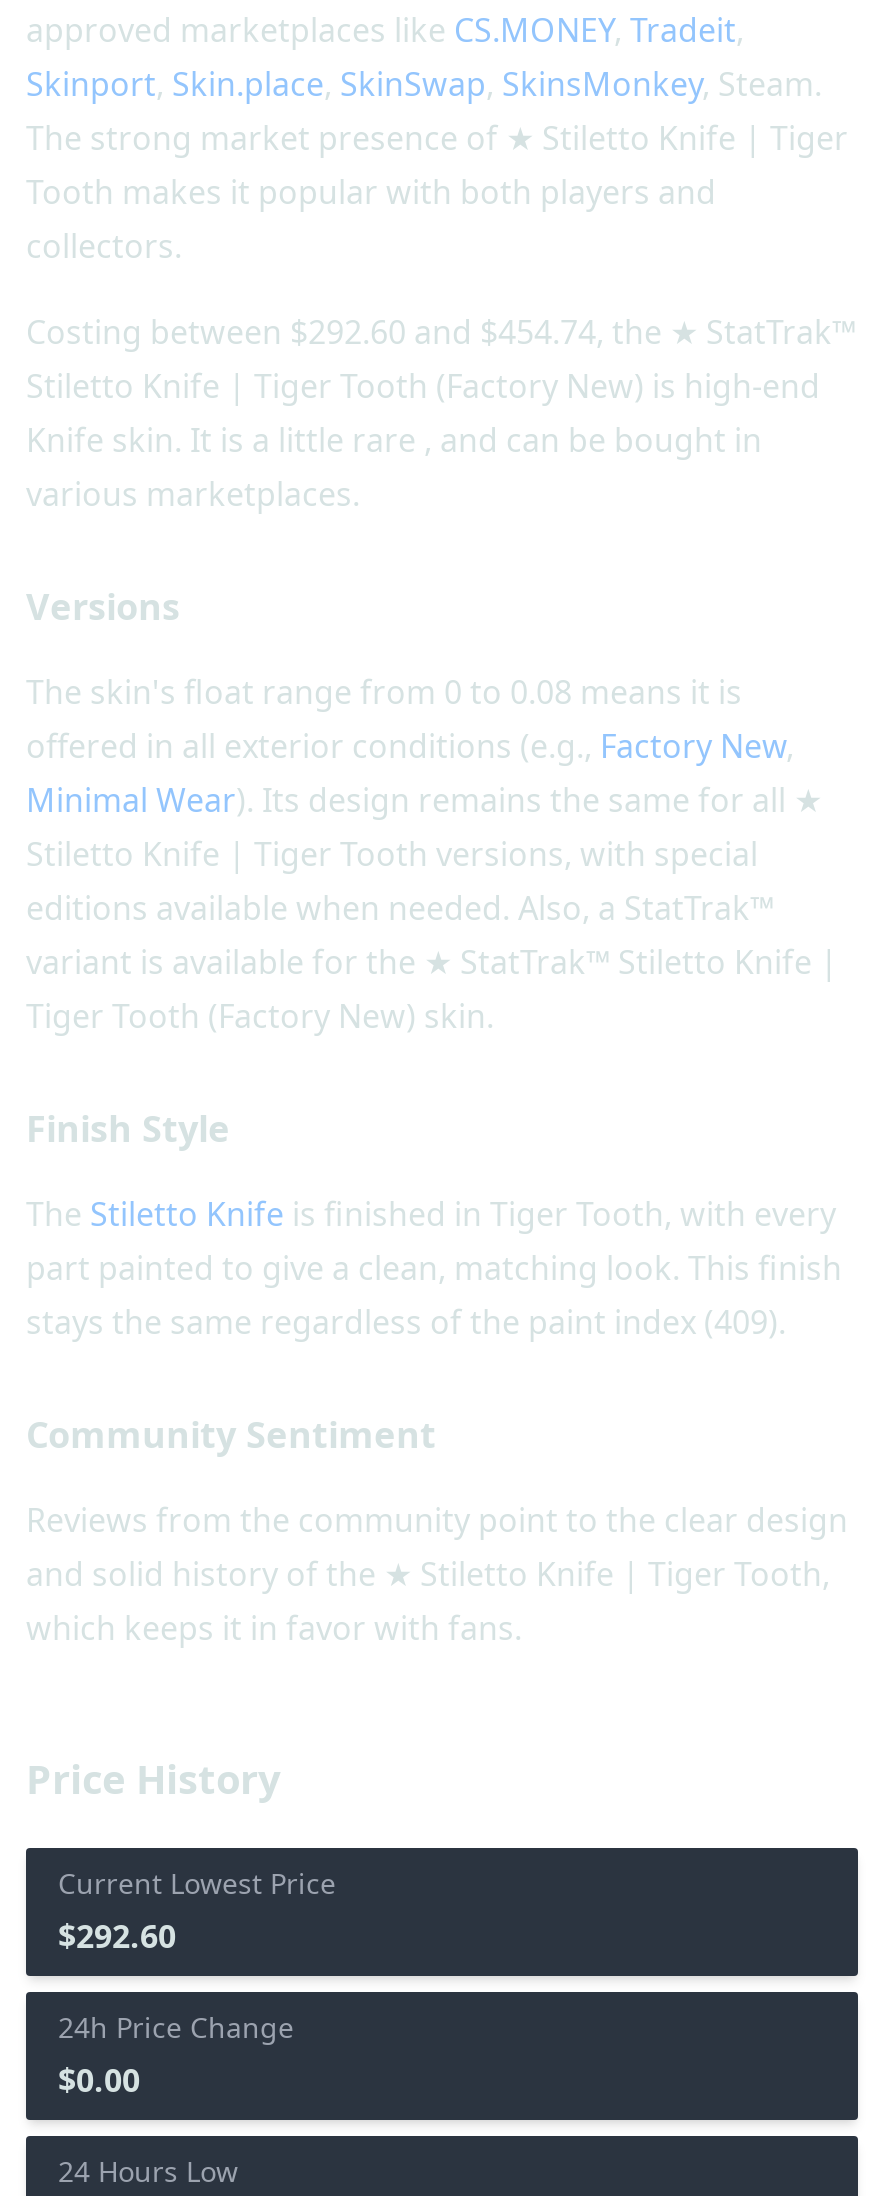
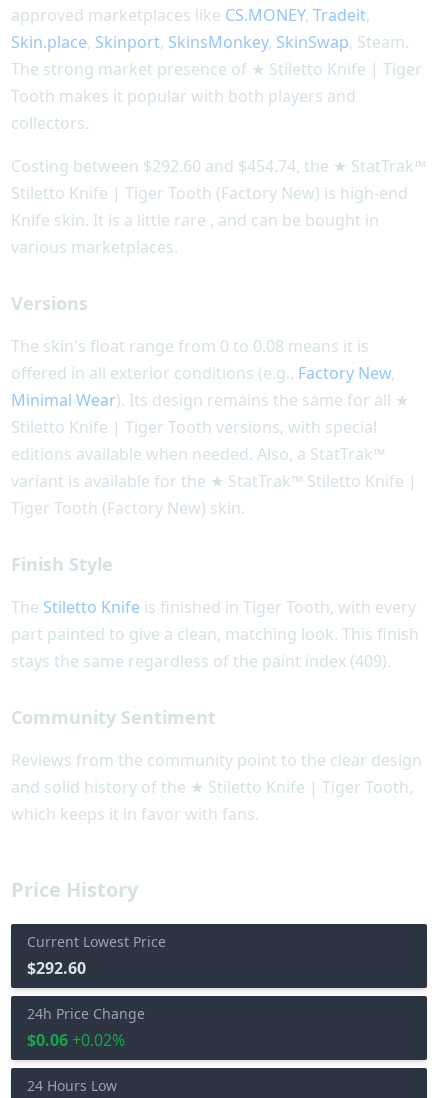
- Skinport, Skin.place, SkinSwap, SkinsMonkey, Steam.
+ Skin.place, Skinport, SkinsMonkey, SkinSwap, Steam.

- $0.00
+ $0.06 +0.02%
